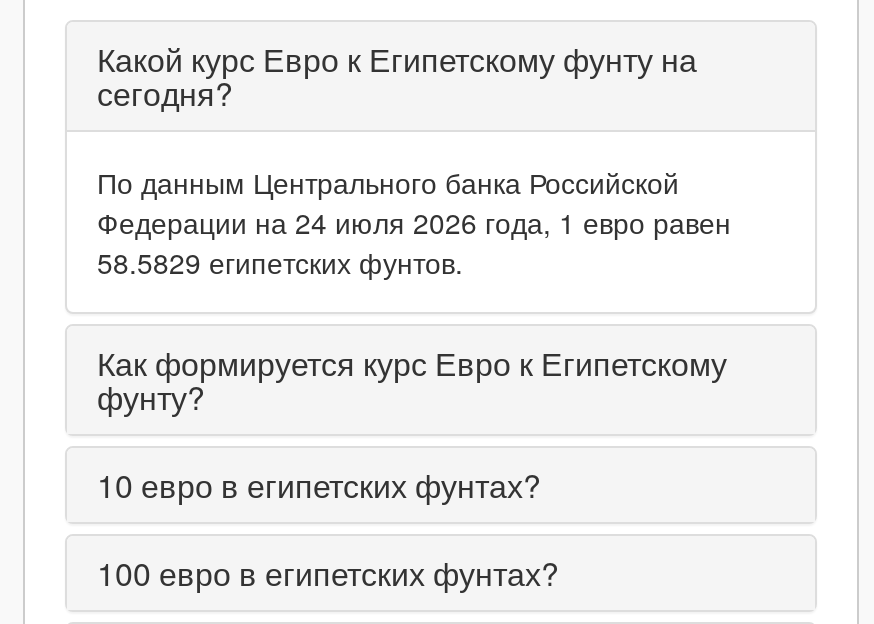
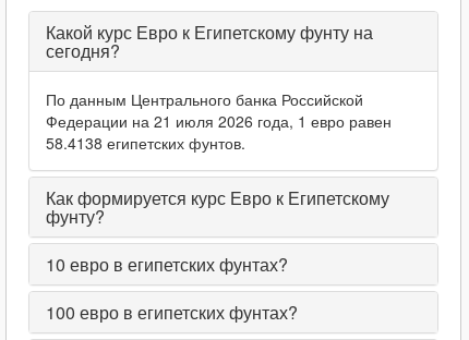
- Федерации на 24 июля 2026 года, 1 евро равен
+ Федерации на 21 июля 2026 года, 1 евро равен

- 58.5829 египетских фунтов.
+ 58.4138 египетских фунтов.
